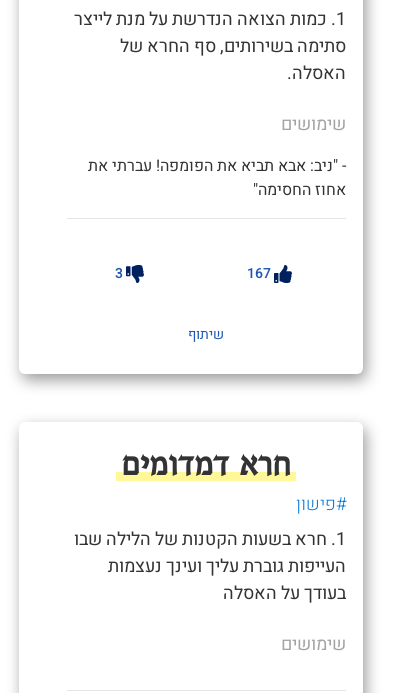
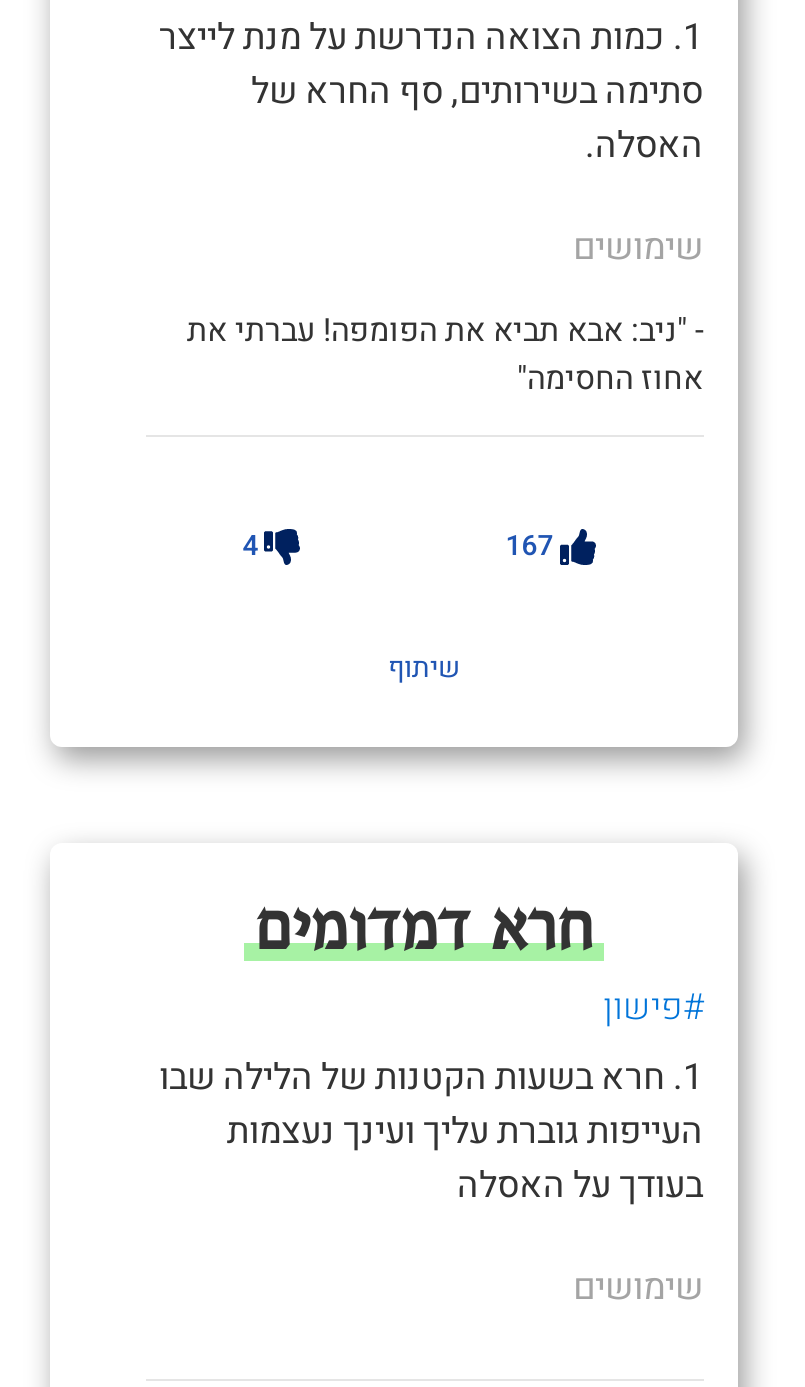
- 3
+ 4
